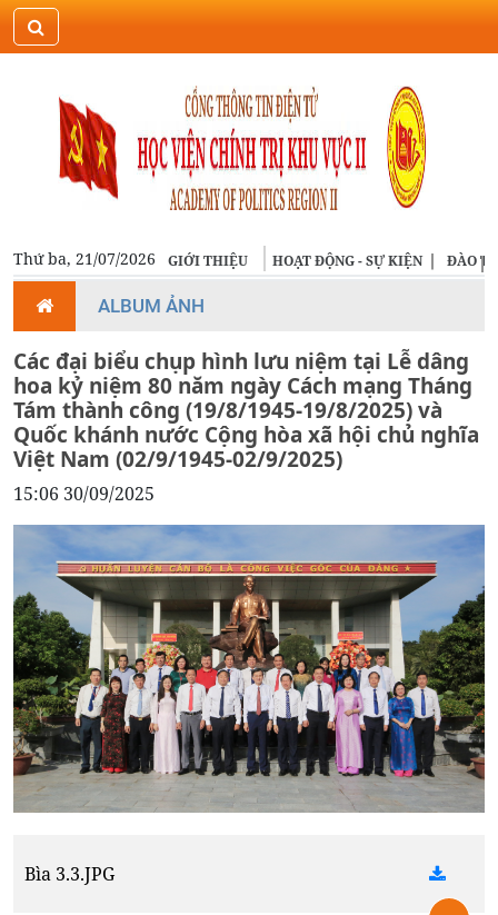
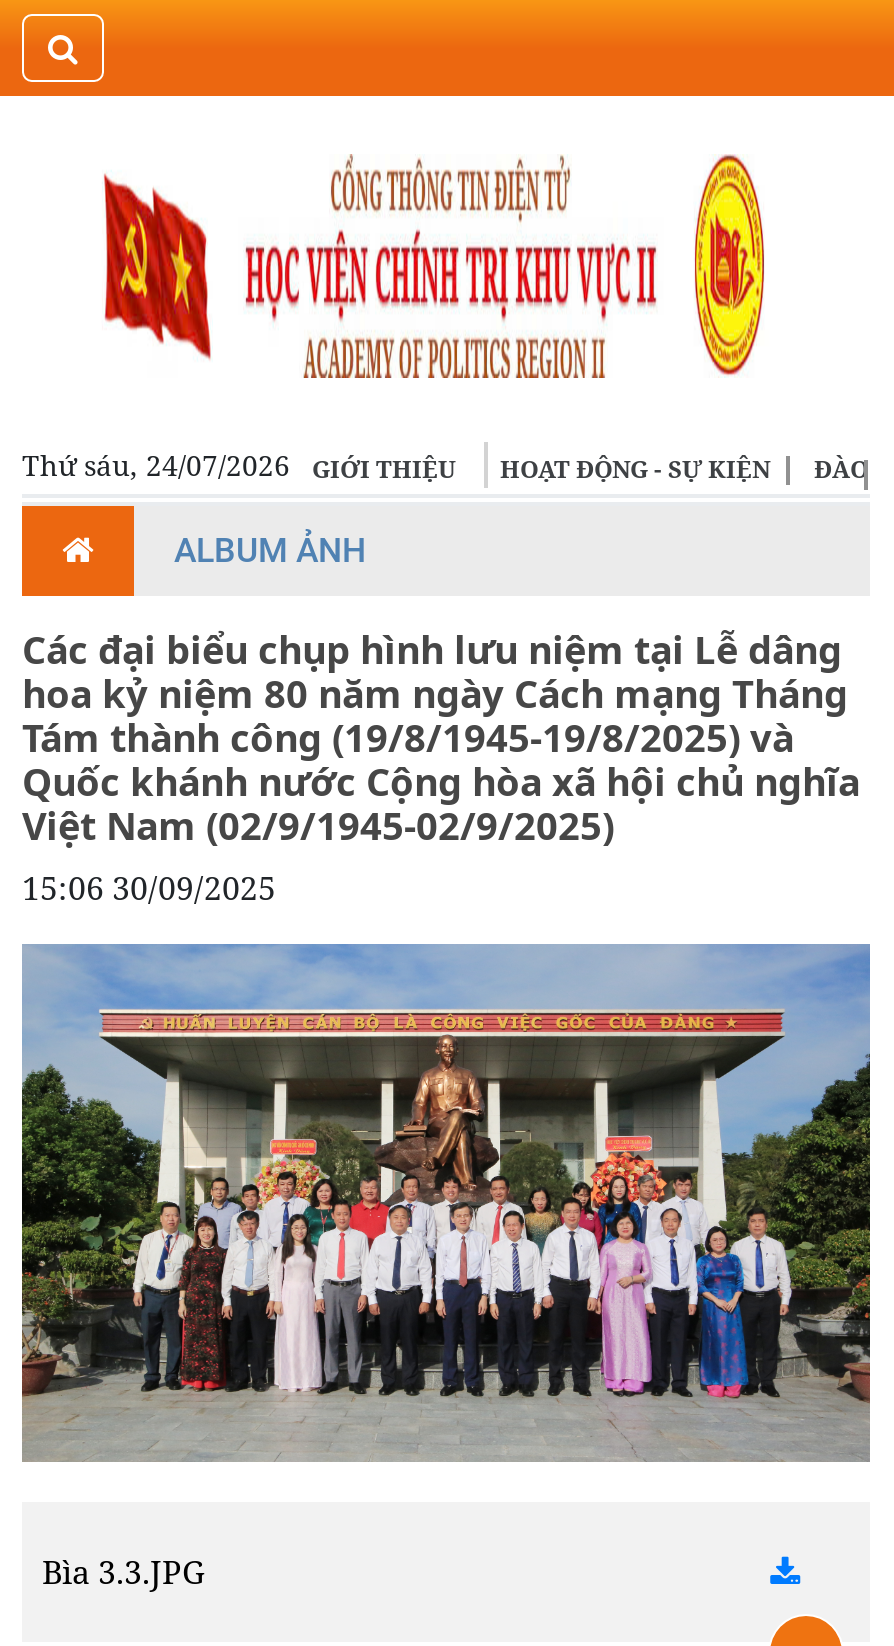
- Thứ ba, 21/07/2026
+ Thứ sáu, 24/07/2026
